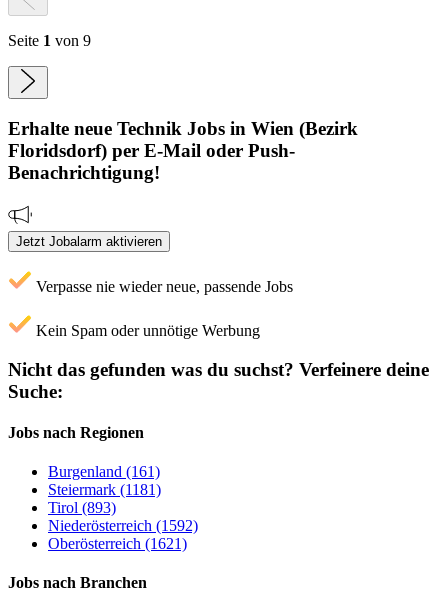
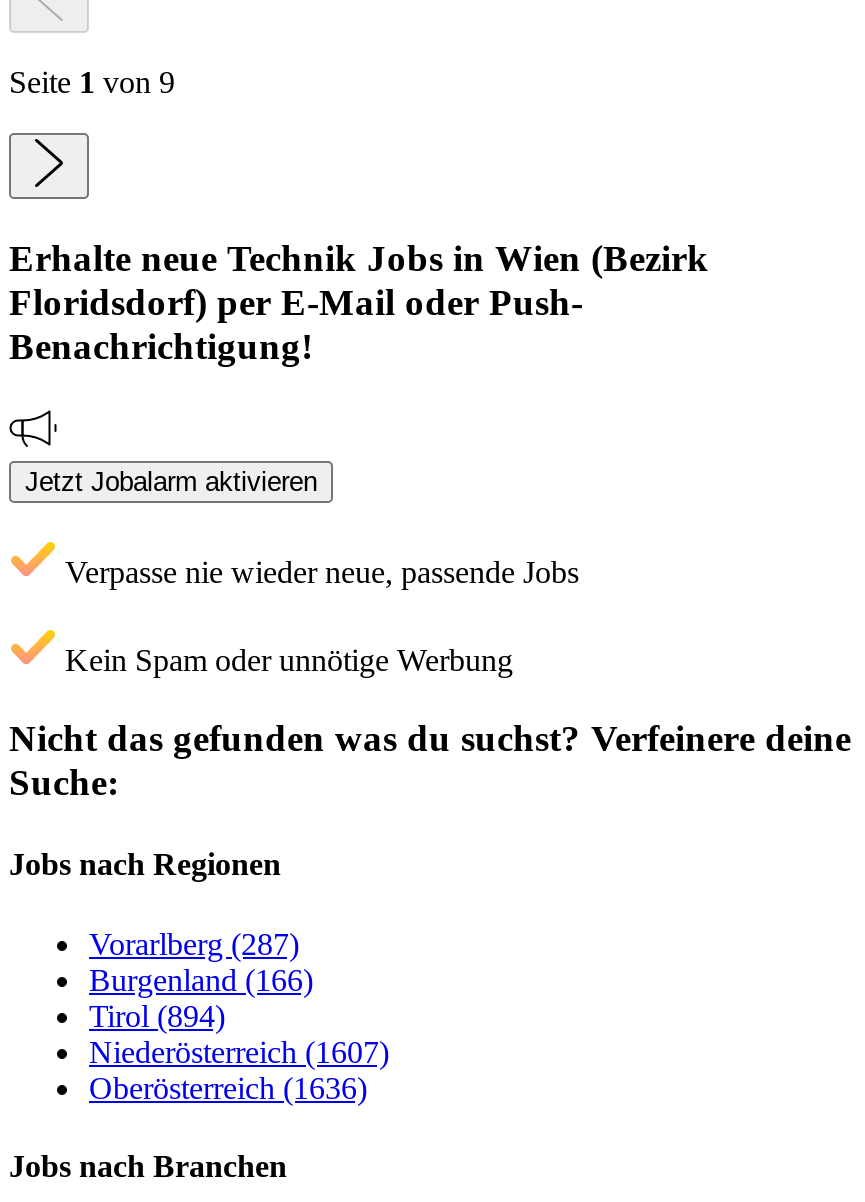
- Burgenland (161)
- Steiermark (1181)
- Tirol (893)
- Niederösterreich (1592)
- Oberösterreich (1621)
+ Vorarlberg (287)
+ Burgenland (166)
+ Tirol (894)
+ Niederösterreich (1607)
+ Oberösterreich (1636)
